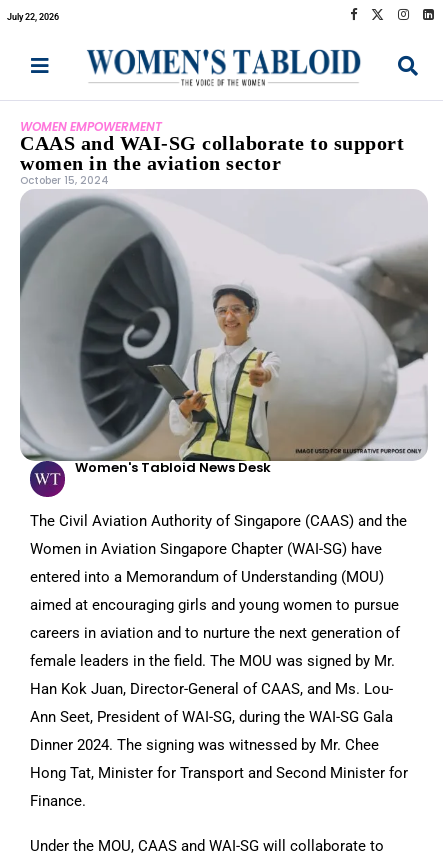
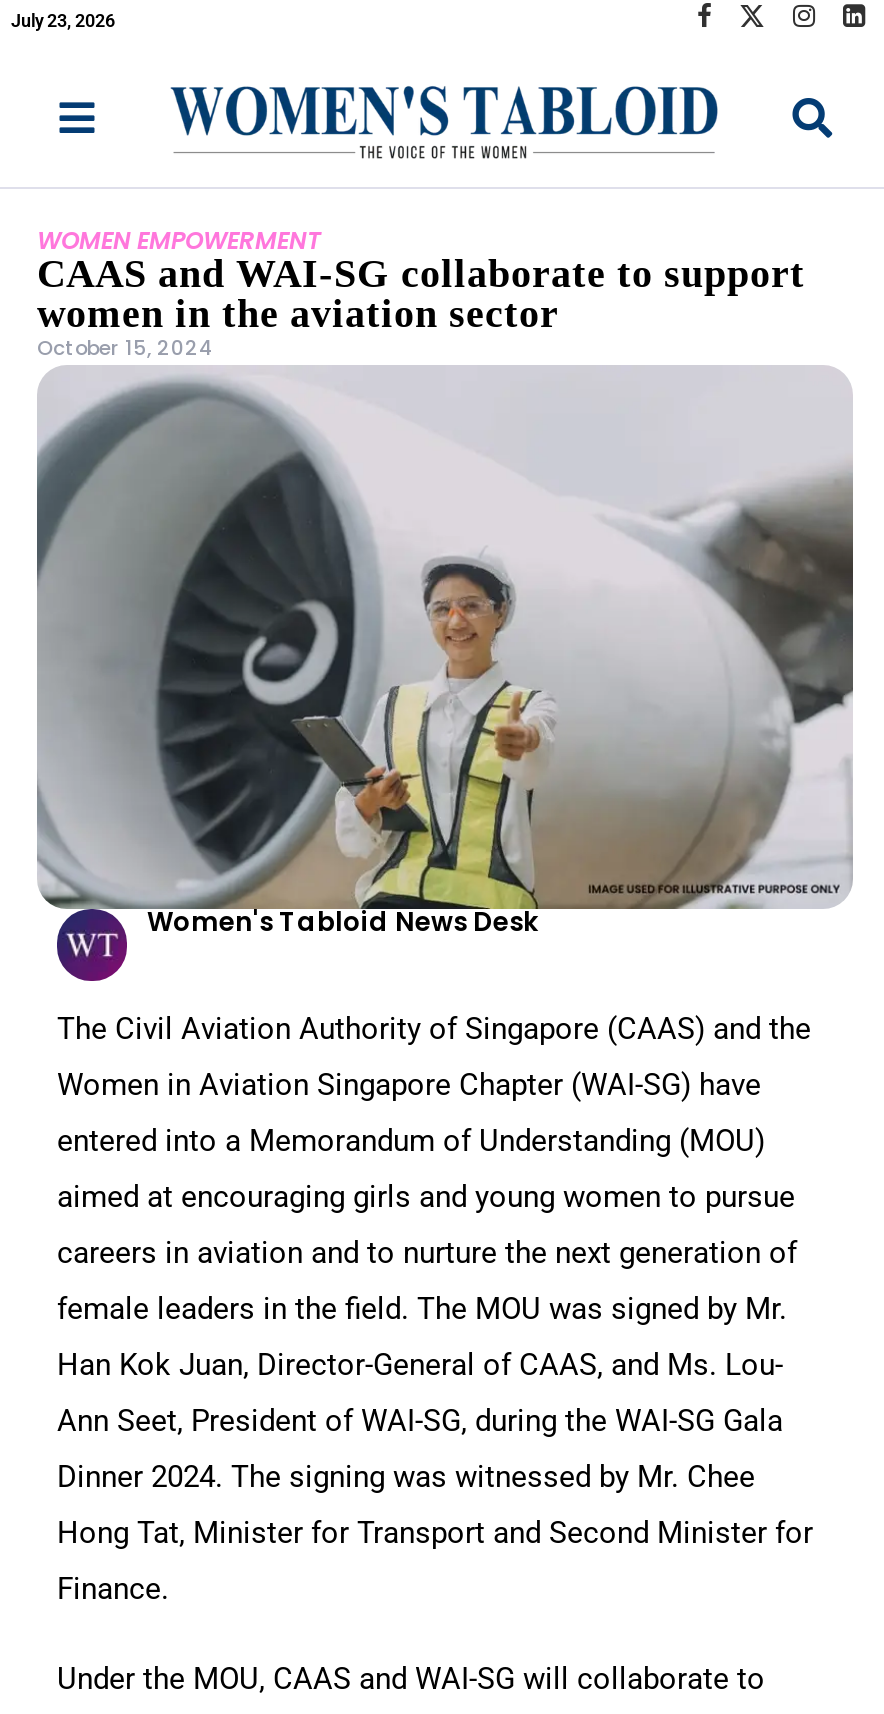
- July 22, 2026
+ July 23, 2026
